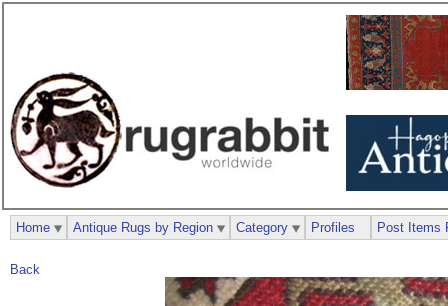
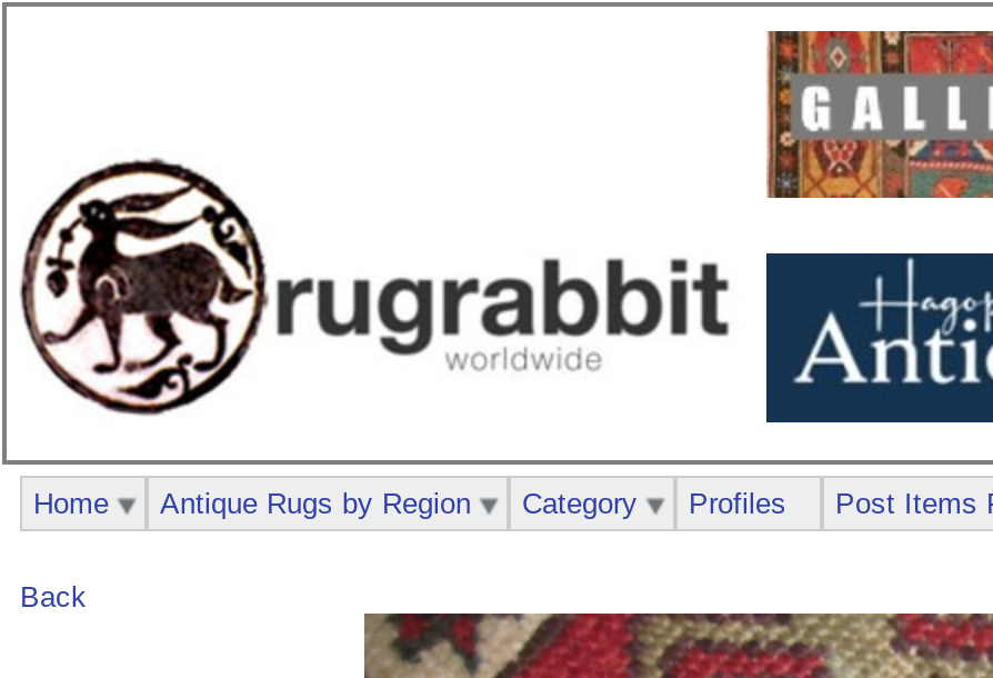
- [image]
+ [image]
